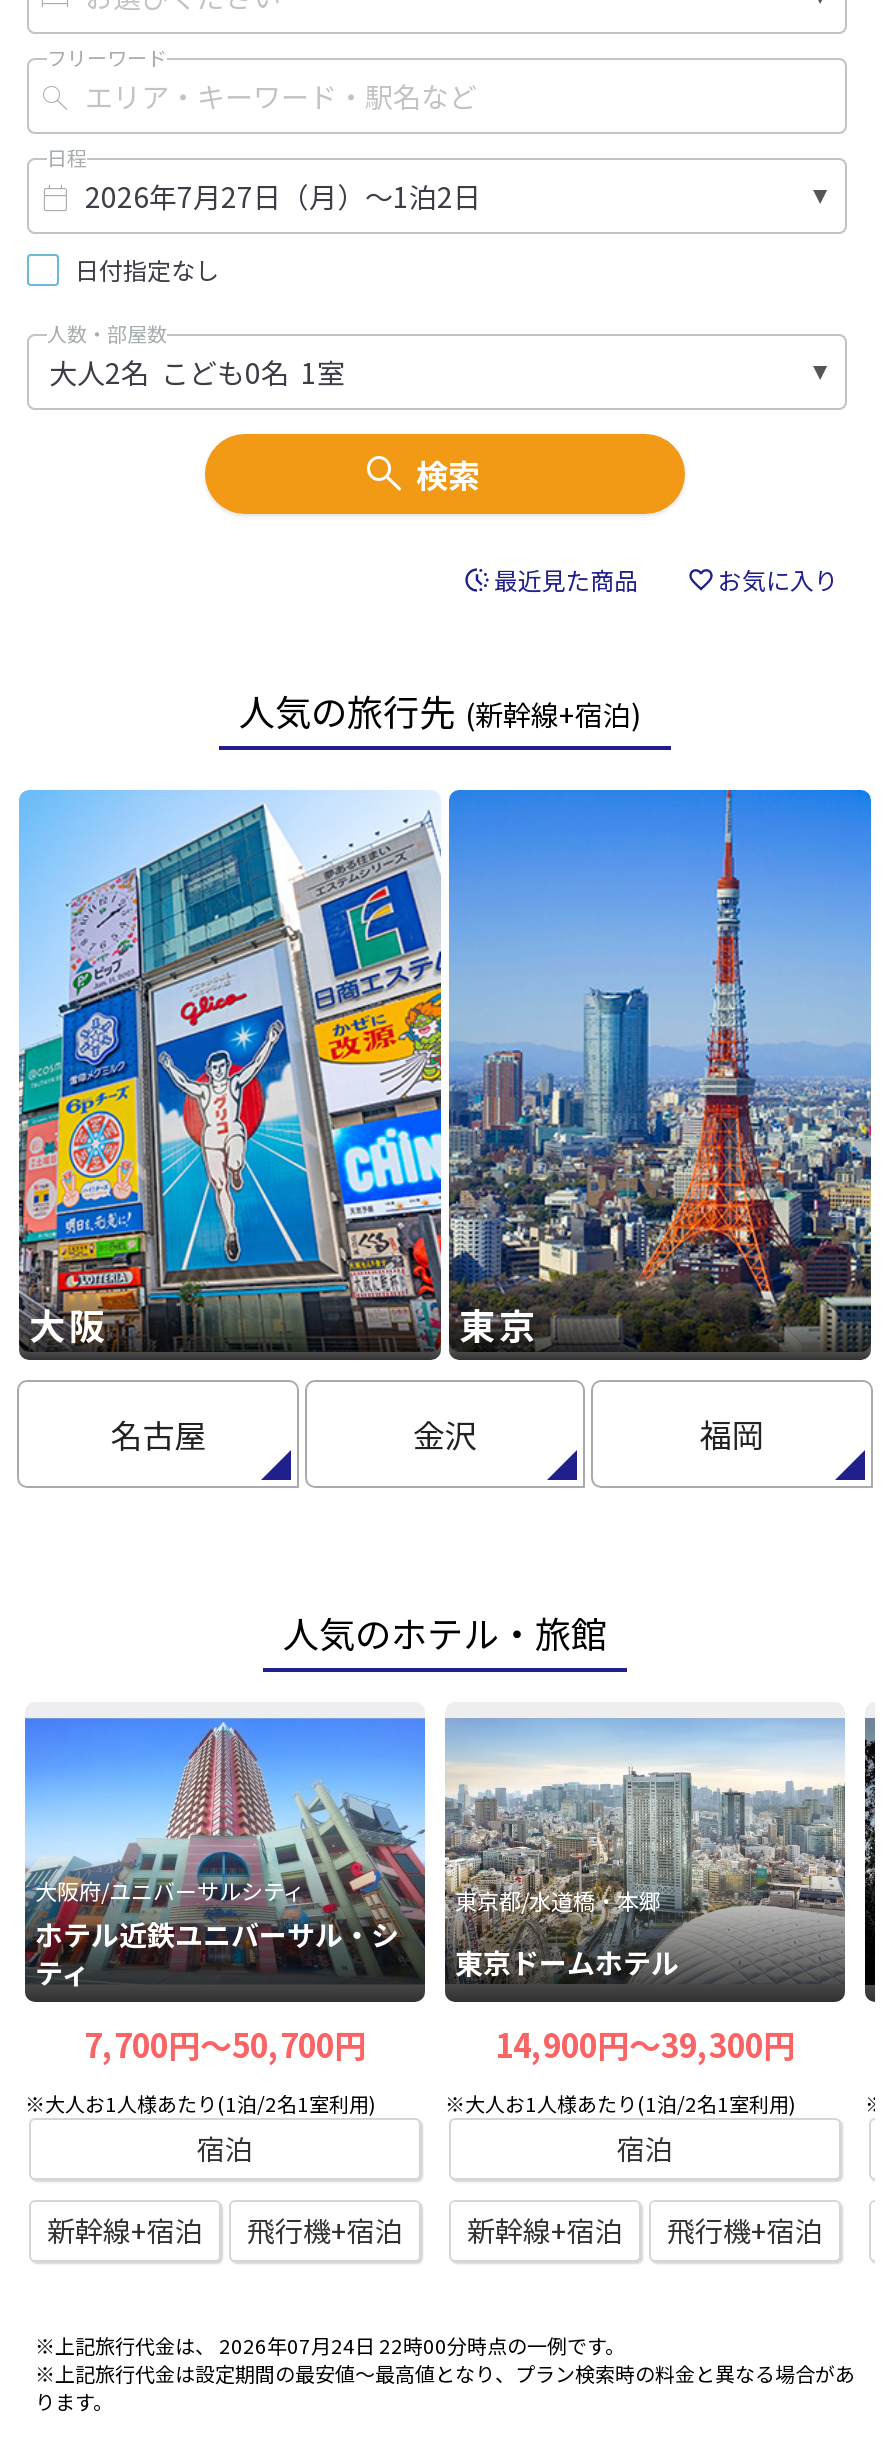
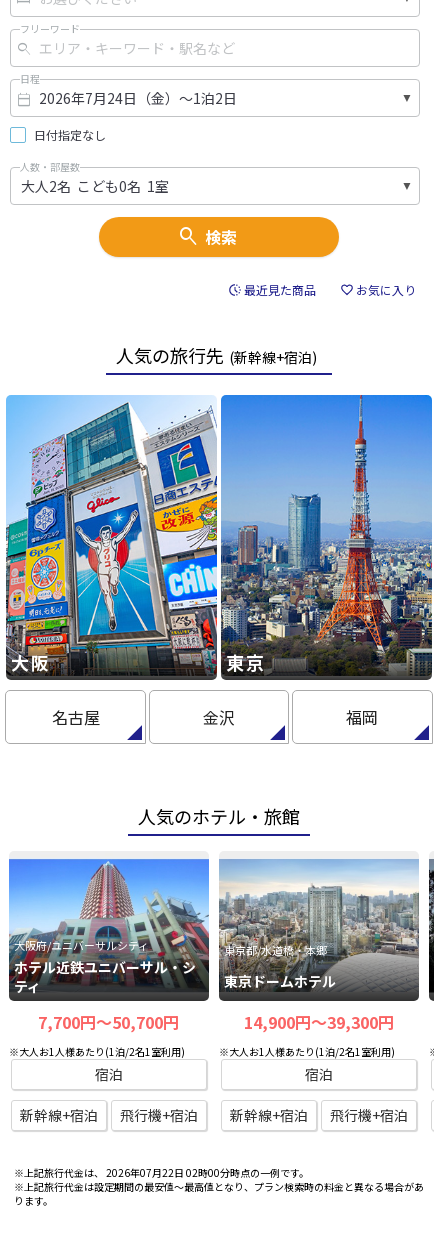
- ※上記旅行代金は、 2026年07月24日 22時00分時点の一例です。
+ ※上記旅行代金は、 2026年07月22日 02時00分時点の一例です。
